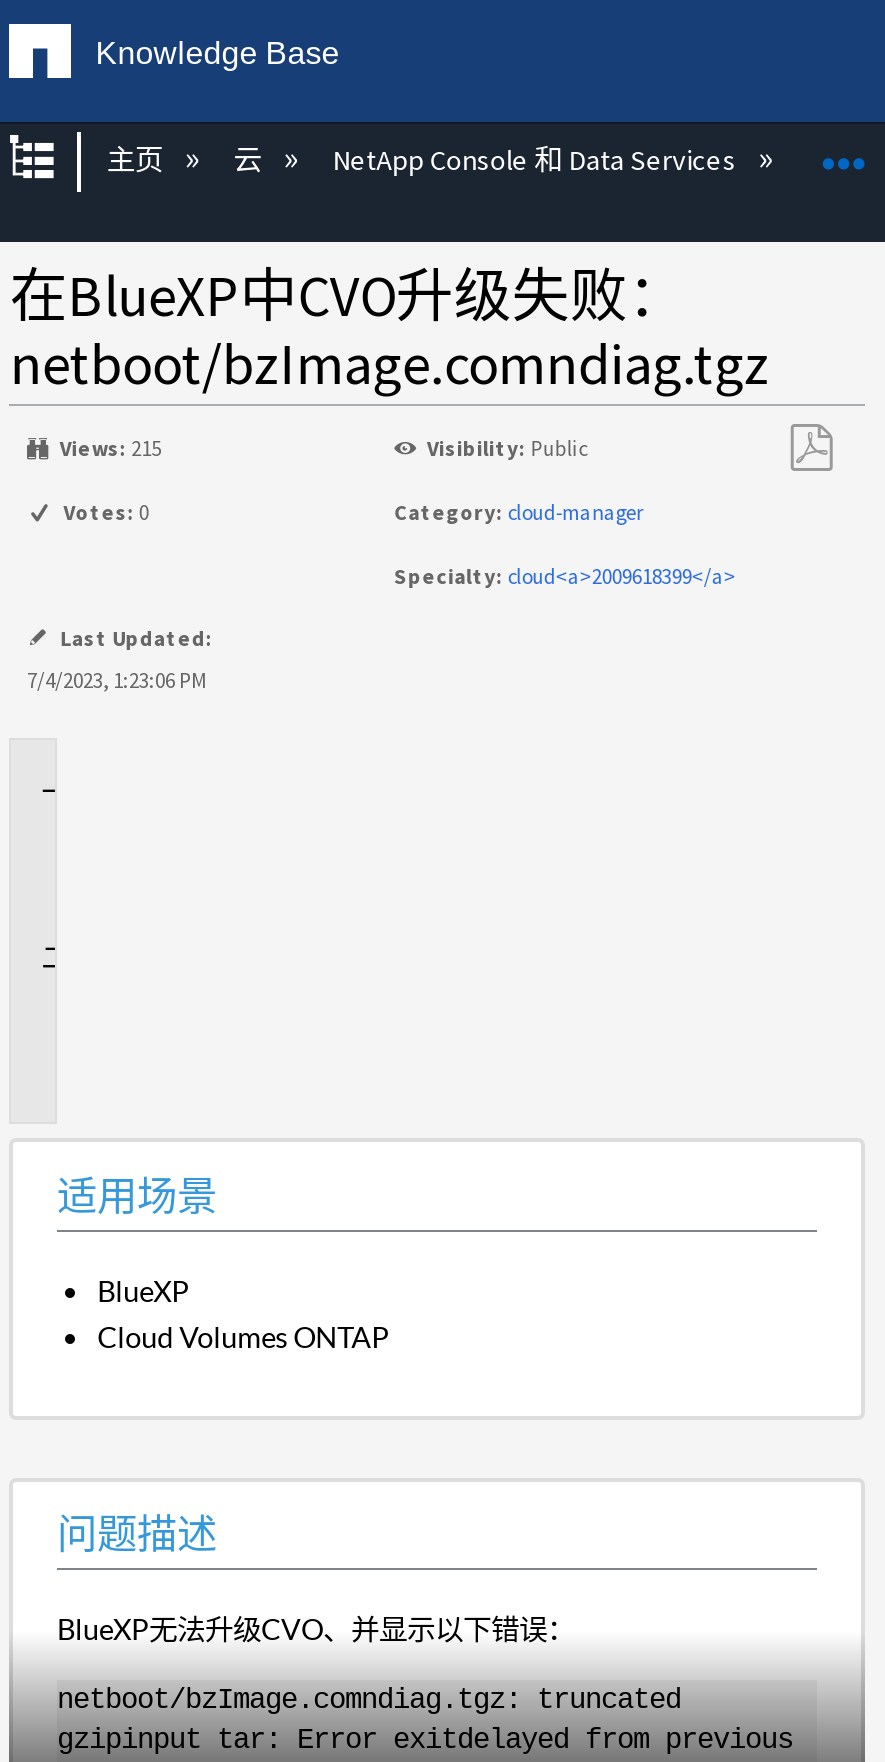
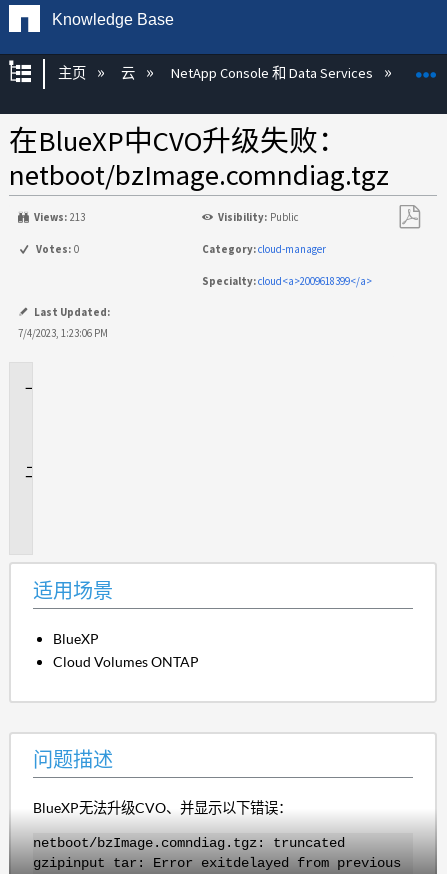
- Views: 215
+ Views: 213
